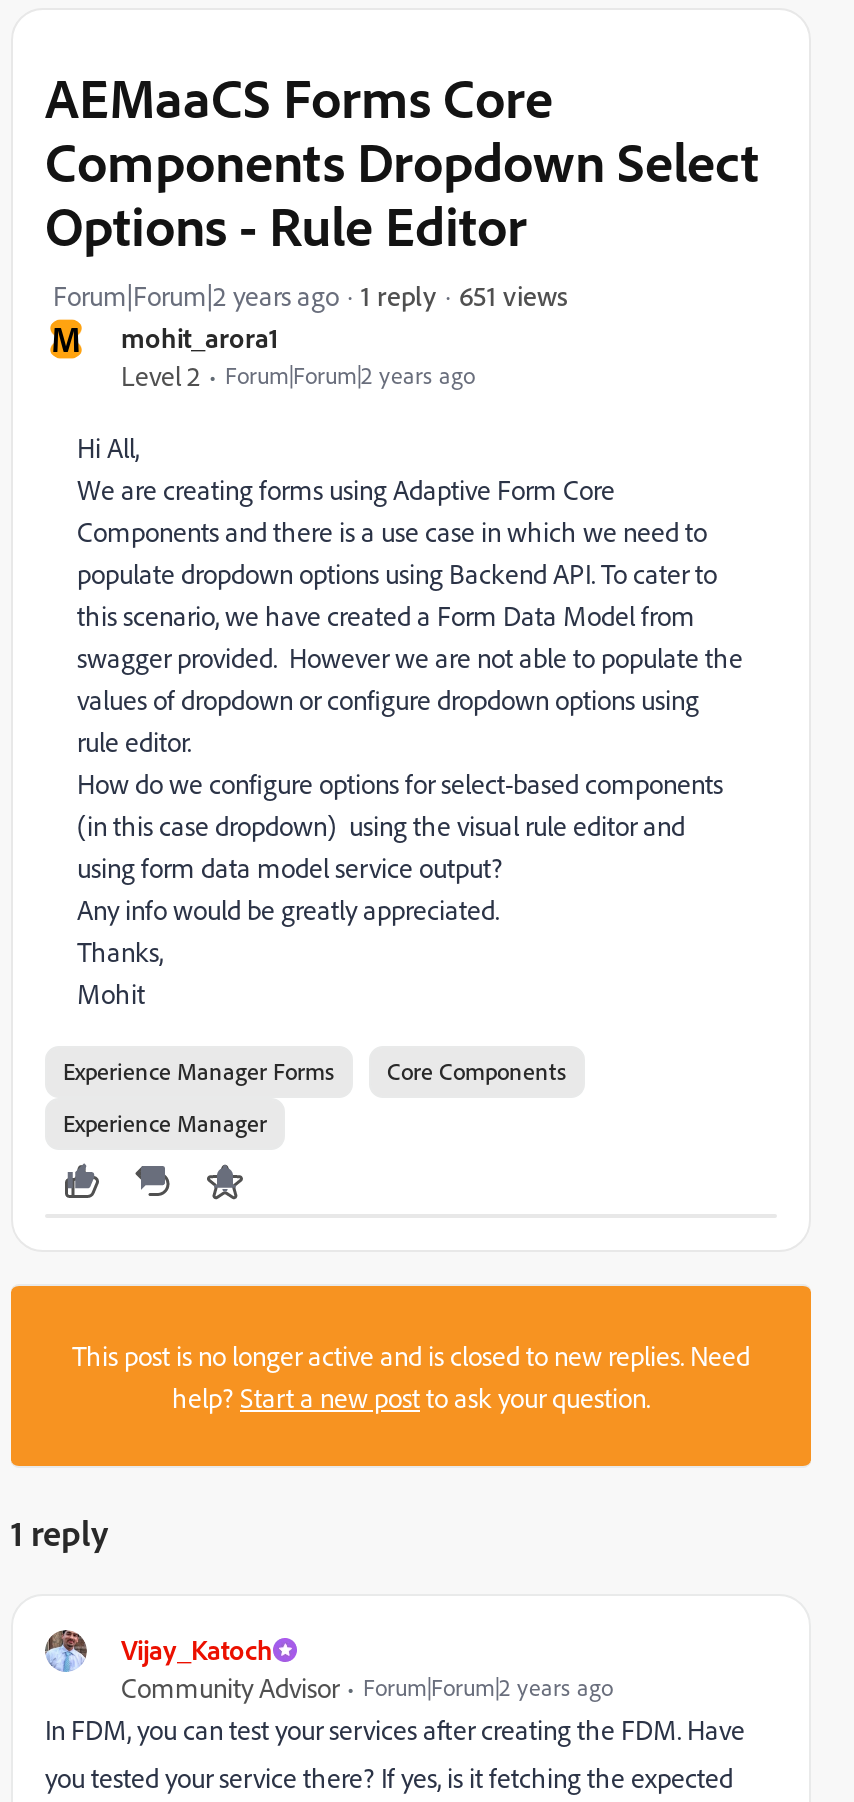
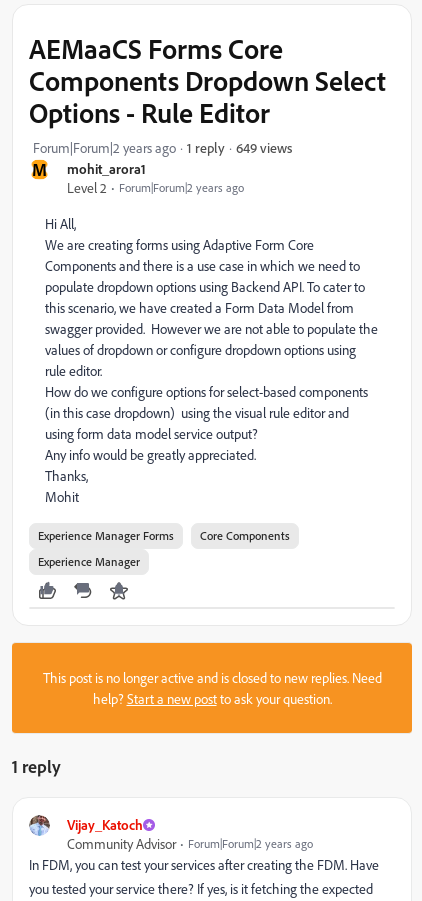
- 651 views
+ 649 views
